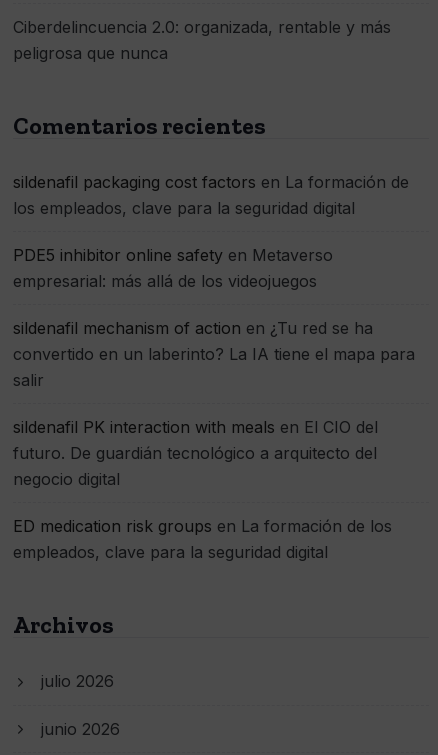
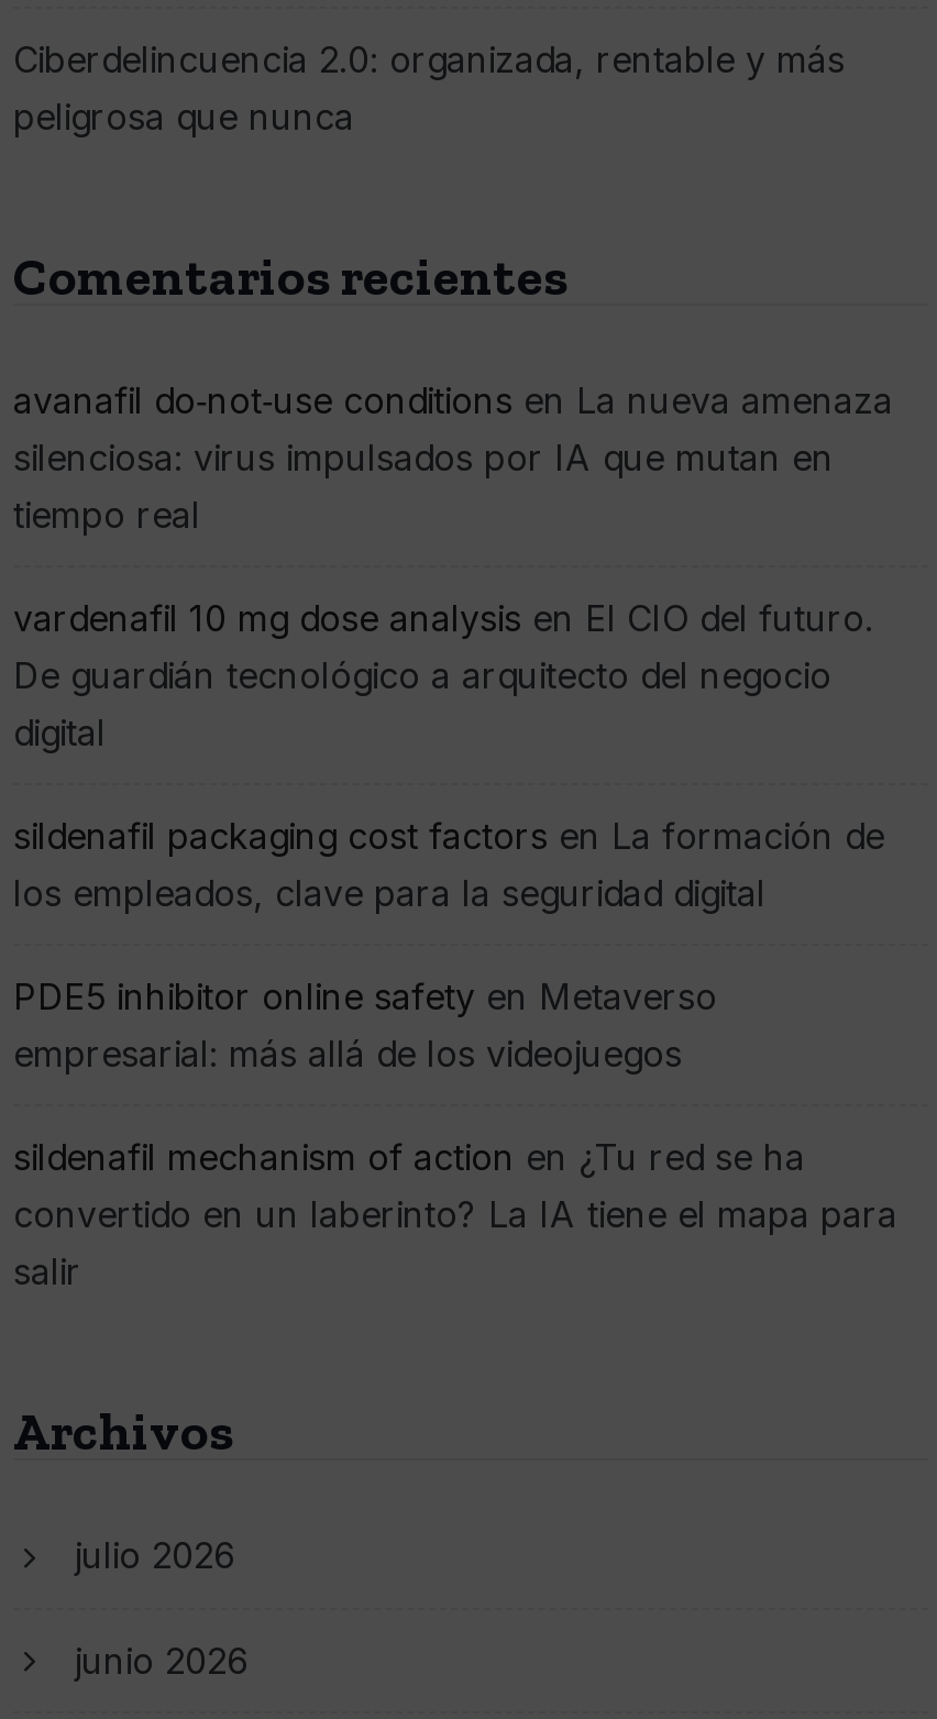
+ avanafil do‑not‑use conditions en La nueva amenaza
+ silenciosa: virus impulsados por IA que mutan en
+ tiempo real
+ vardenafil 10 mg dose analysis en El CIO del futuro.
+ De guardián tecnológico a arquitecto del negocio
+ digital

moved down: sildenafil packaging cost factors en La formación de | los empleados, clave para la seguridad digital | PDE5 inhibitor online safety en Metaverso | empresarial: más allá de los videojuegos | sildenafil mechanism of action en ¿Tu red se ha | convertido en un laberinto? La IA tiene el mapa para | salir

- sildenafil PK interaction with meals en El CIO del
- futuro. De guardián tecnológico a arquitecto del
- negocio digital
- ED medication risk groups en La formación de los
- empleados, clave para la seguridad digital
